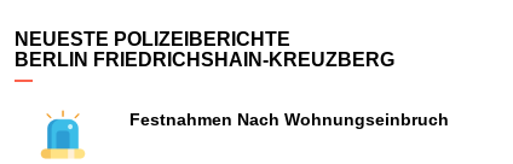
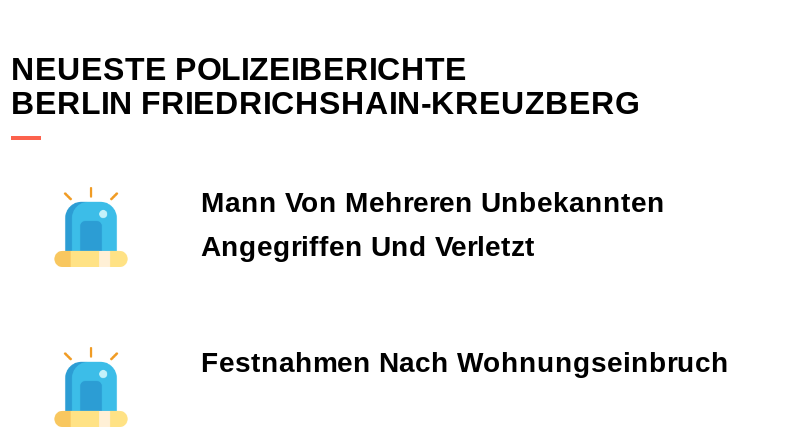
+ Mann Von Mehreren Unbekannten
+ Angegriffen Und Verletzt
